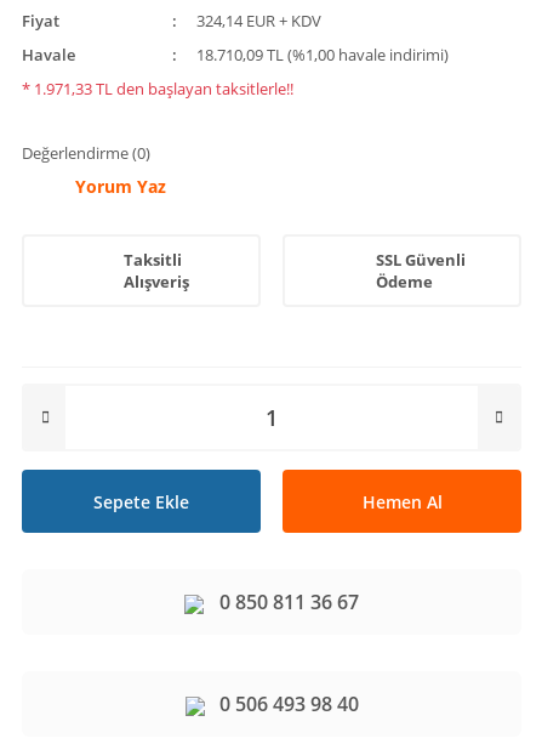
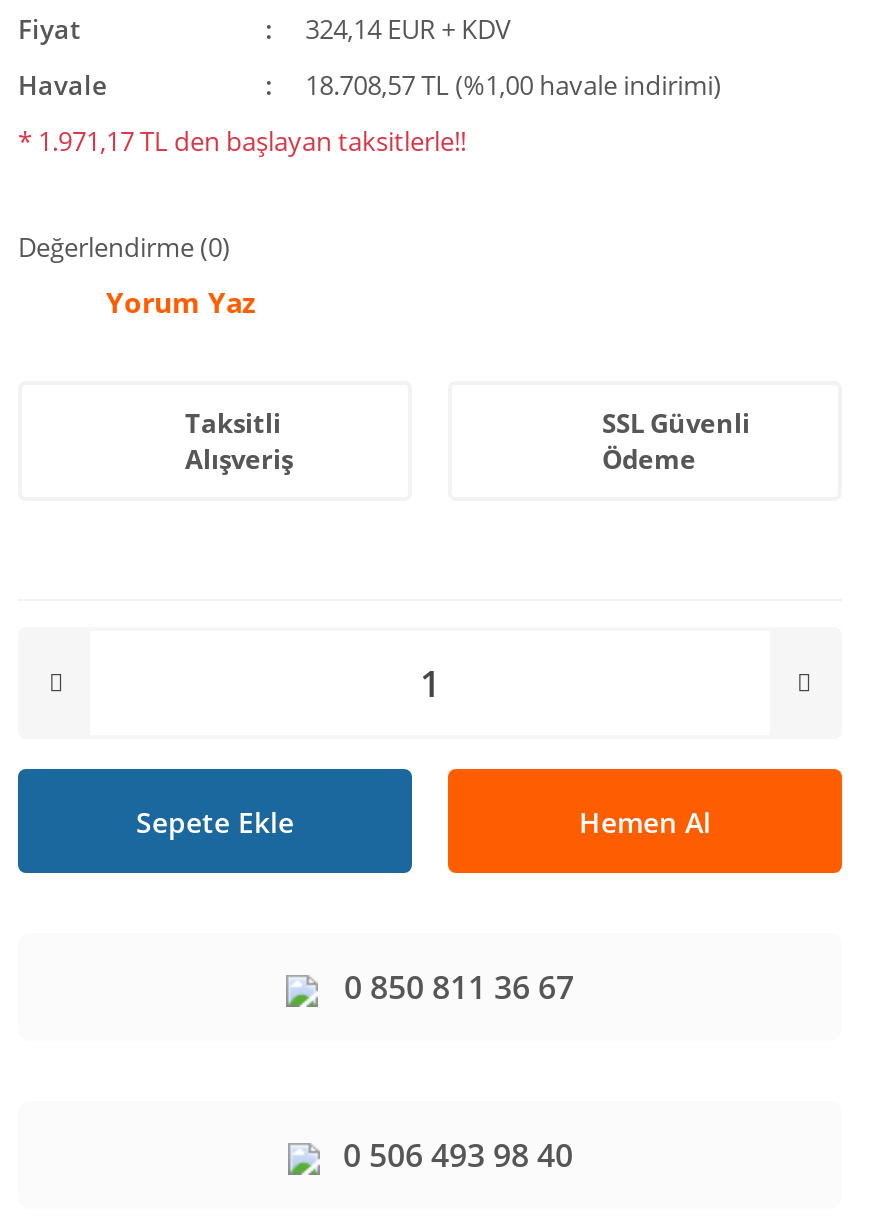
- 18.710,09 TL (%1,00 havale indirimi)
+ 18.708,57 TL (%1,00 havale indirimi)

- * 1.971,33 TL den başlayan taksitlerle!!
+ * 1.971,17 TL den başlayan taksitlerle!!
